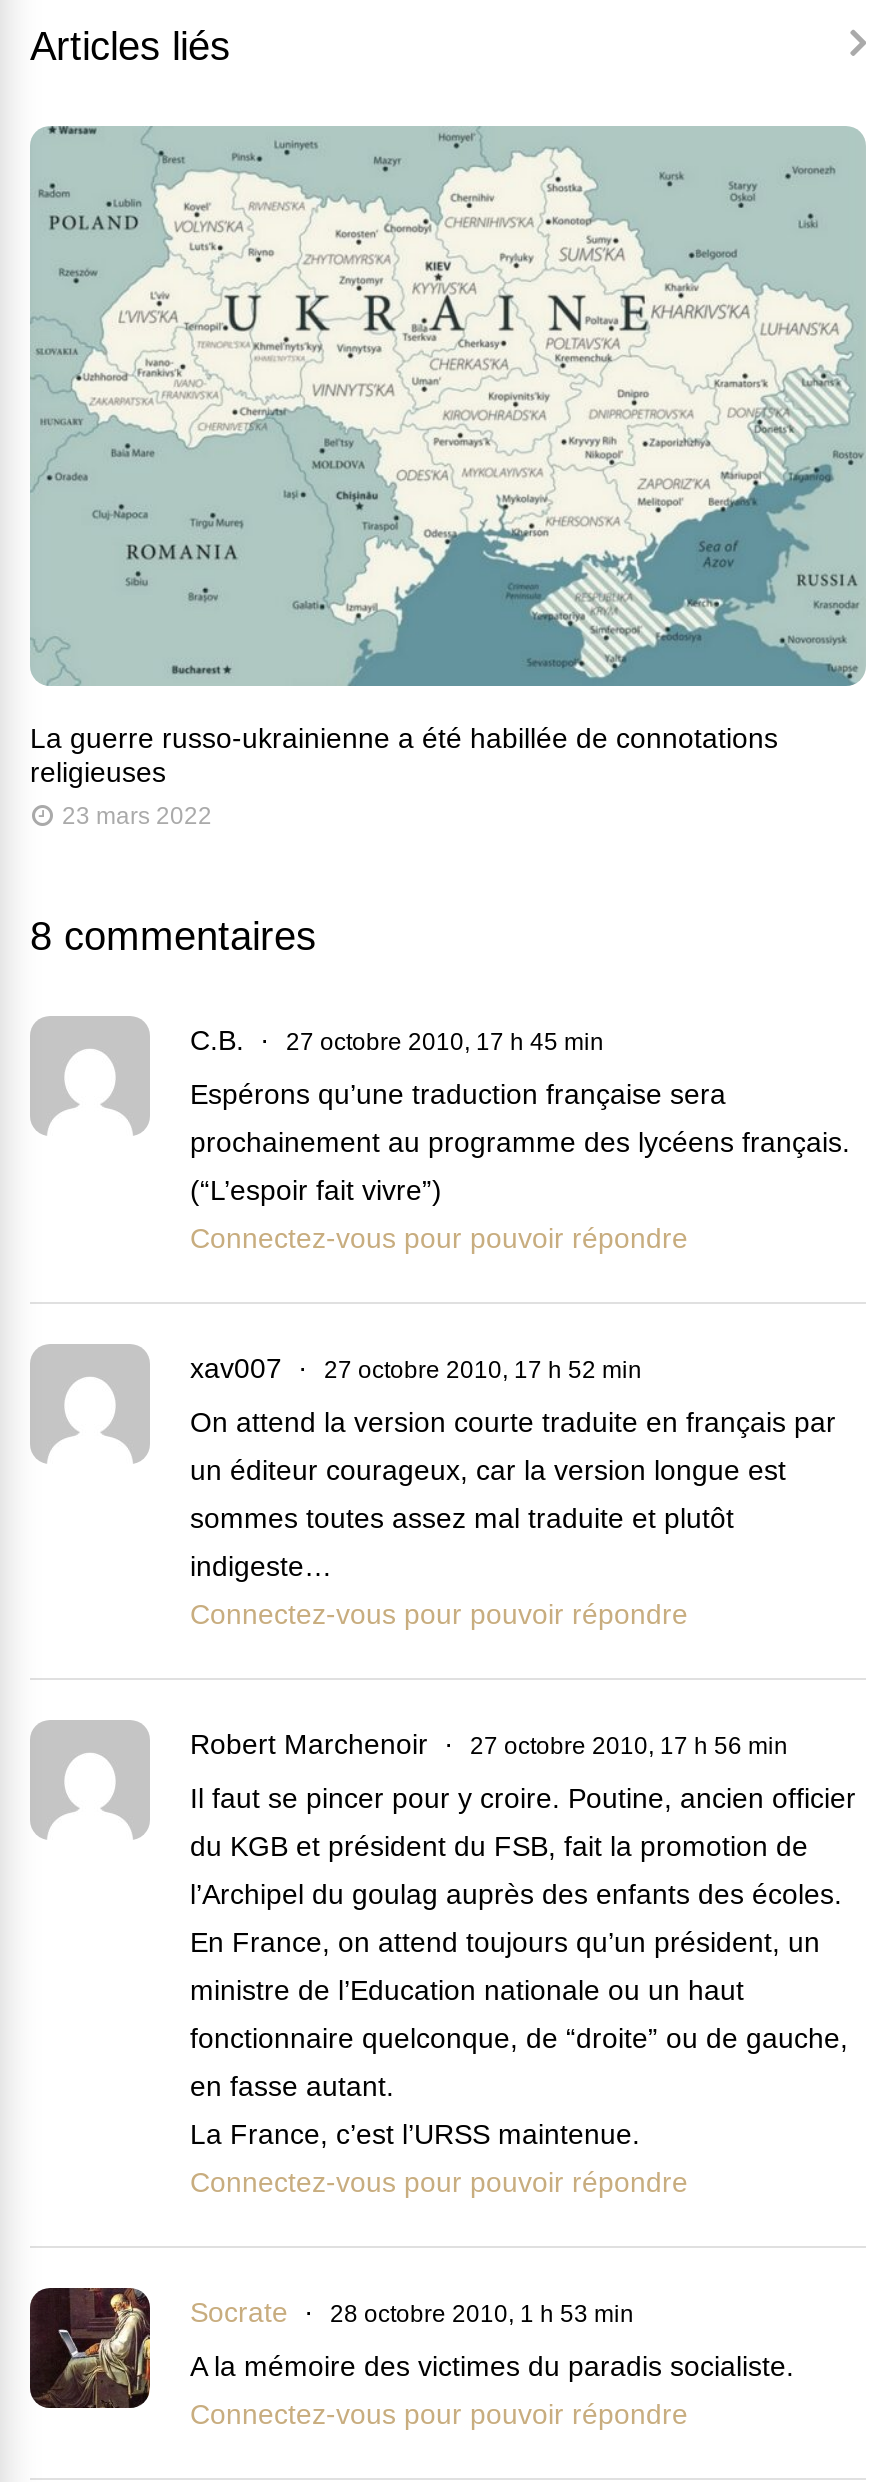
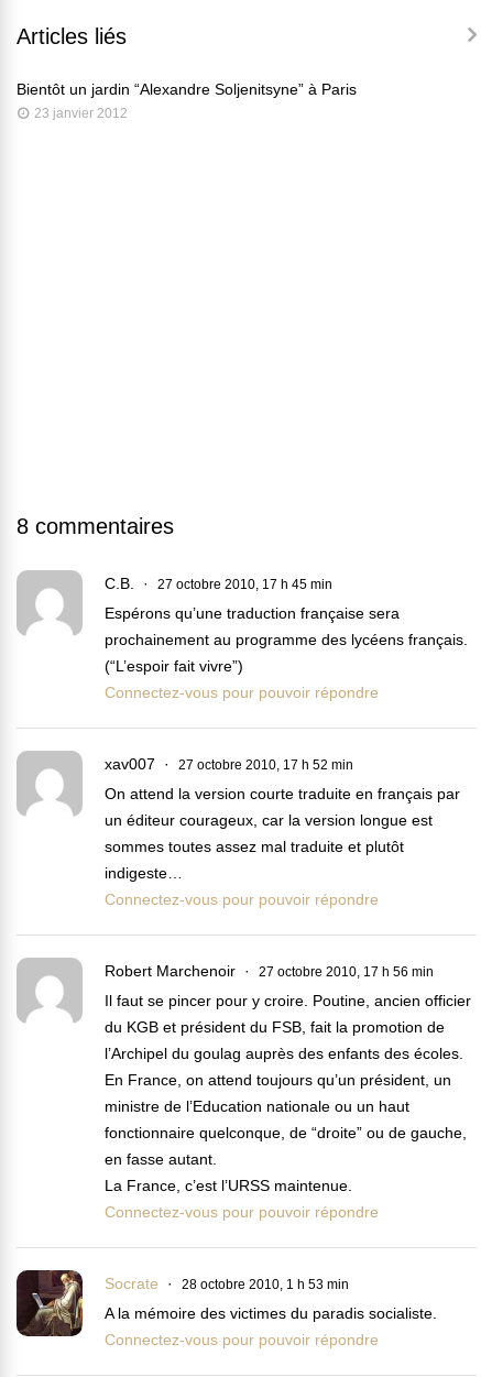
- [image]

- La guerre russo-ukrainienne a été habillée de connotations
- religieuses
- 23 mars 2022
+ Bientôt un jardin “Alexandre Soljenitsyne” à Paris
+ 23 janvier 2012
